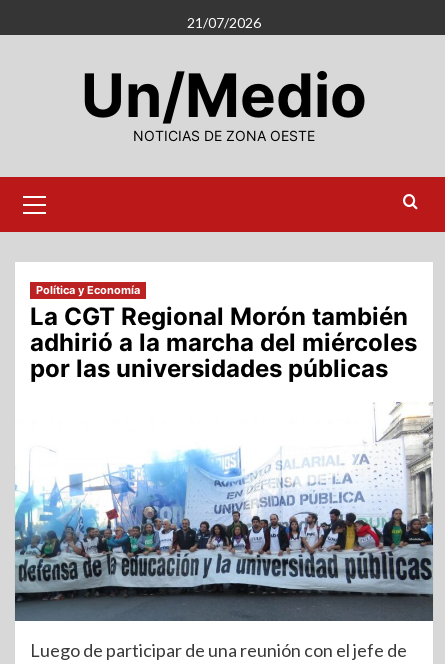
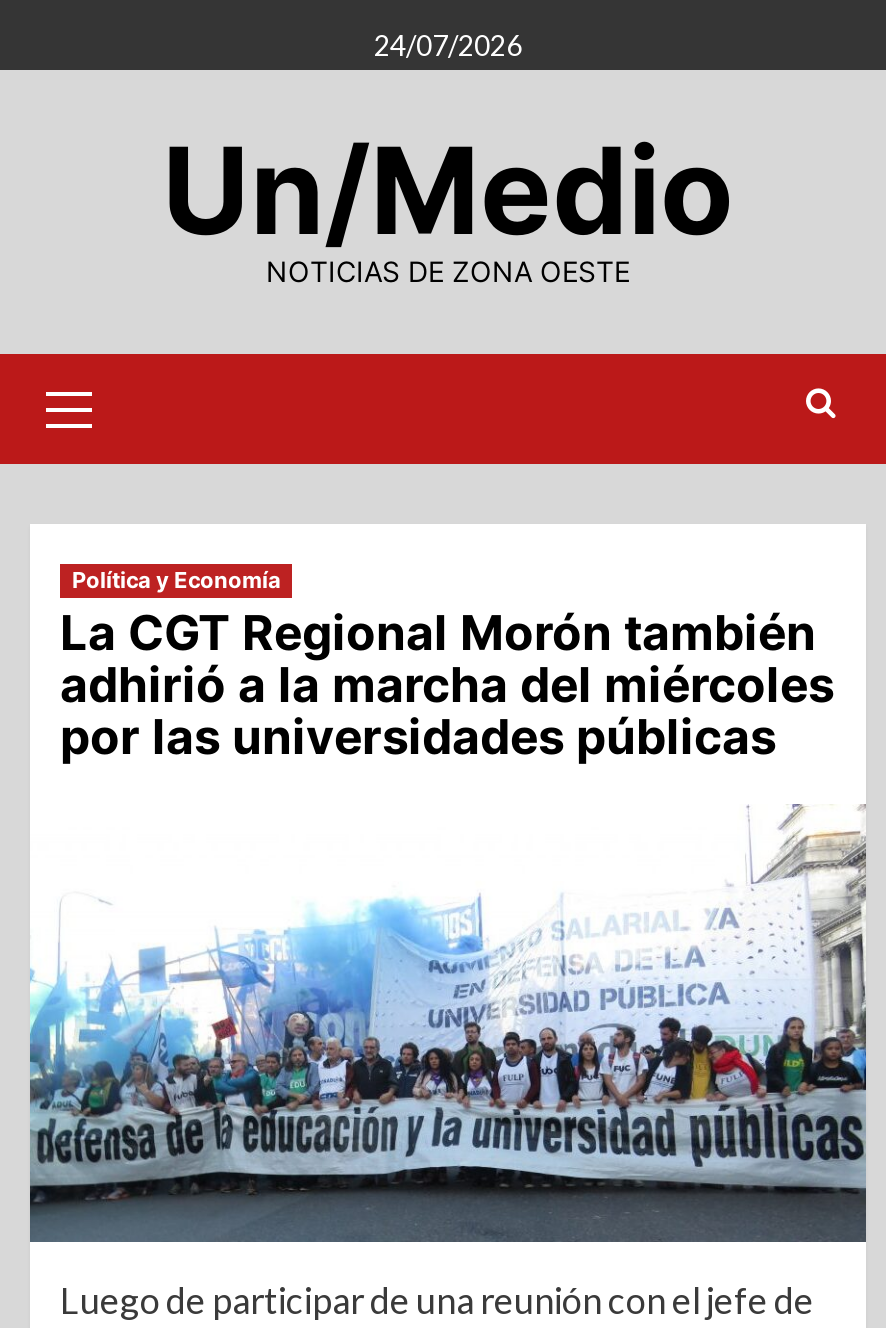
- 21/07/2026
+ 24/07/2026
